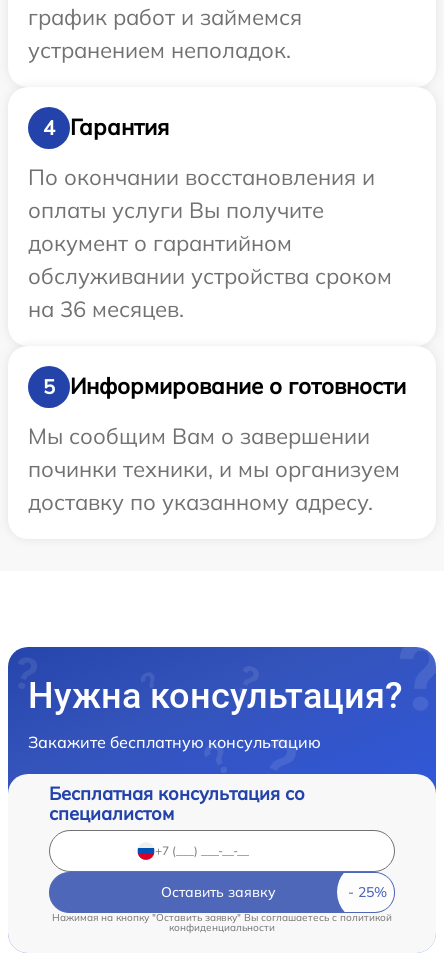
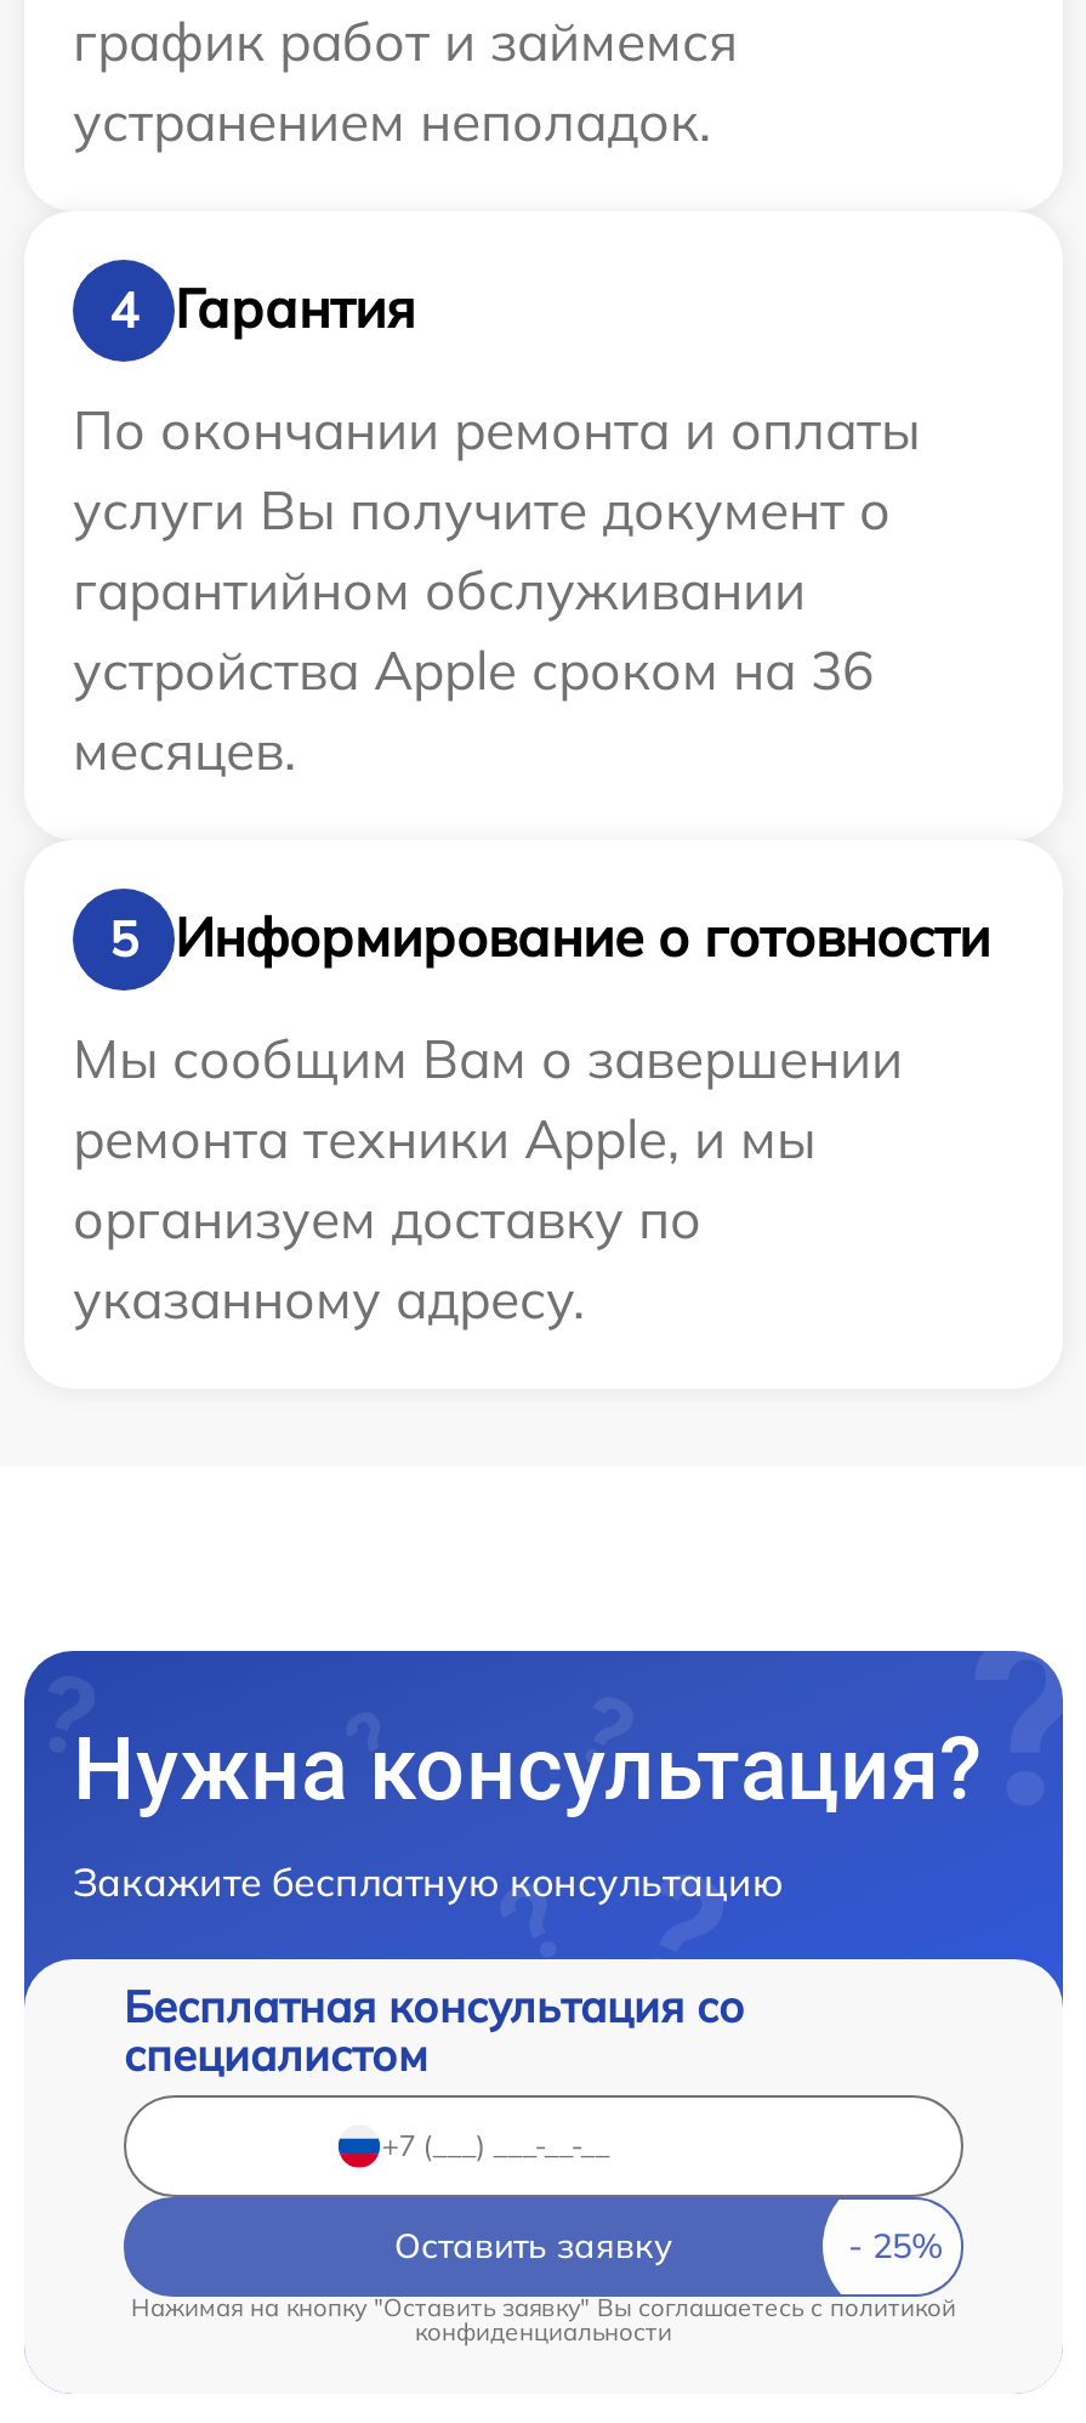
- По окончании восстановления и
- оплаты услуги Вы получите
- документ о гарантийном
- обслуживании устройства сроком
- на 36 месяцев.
+ По окончании ремонта и оплаты
+ услуги Вы получите документ о
+ гарантийном обслуживании
+ устройства Apple сроком на 36
+ месяцев.

- починки техники, и мы организуем
- доставку по указанному адресу.
+ ремонта техники Apple, и мы
+ организуем доставку по
+ указанному адресу.
